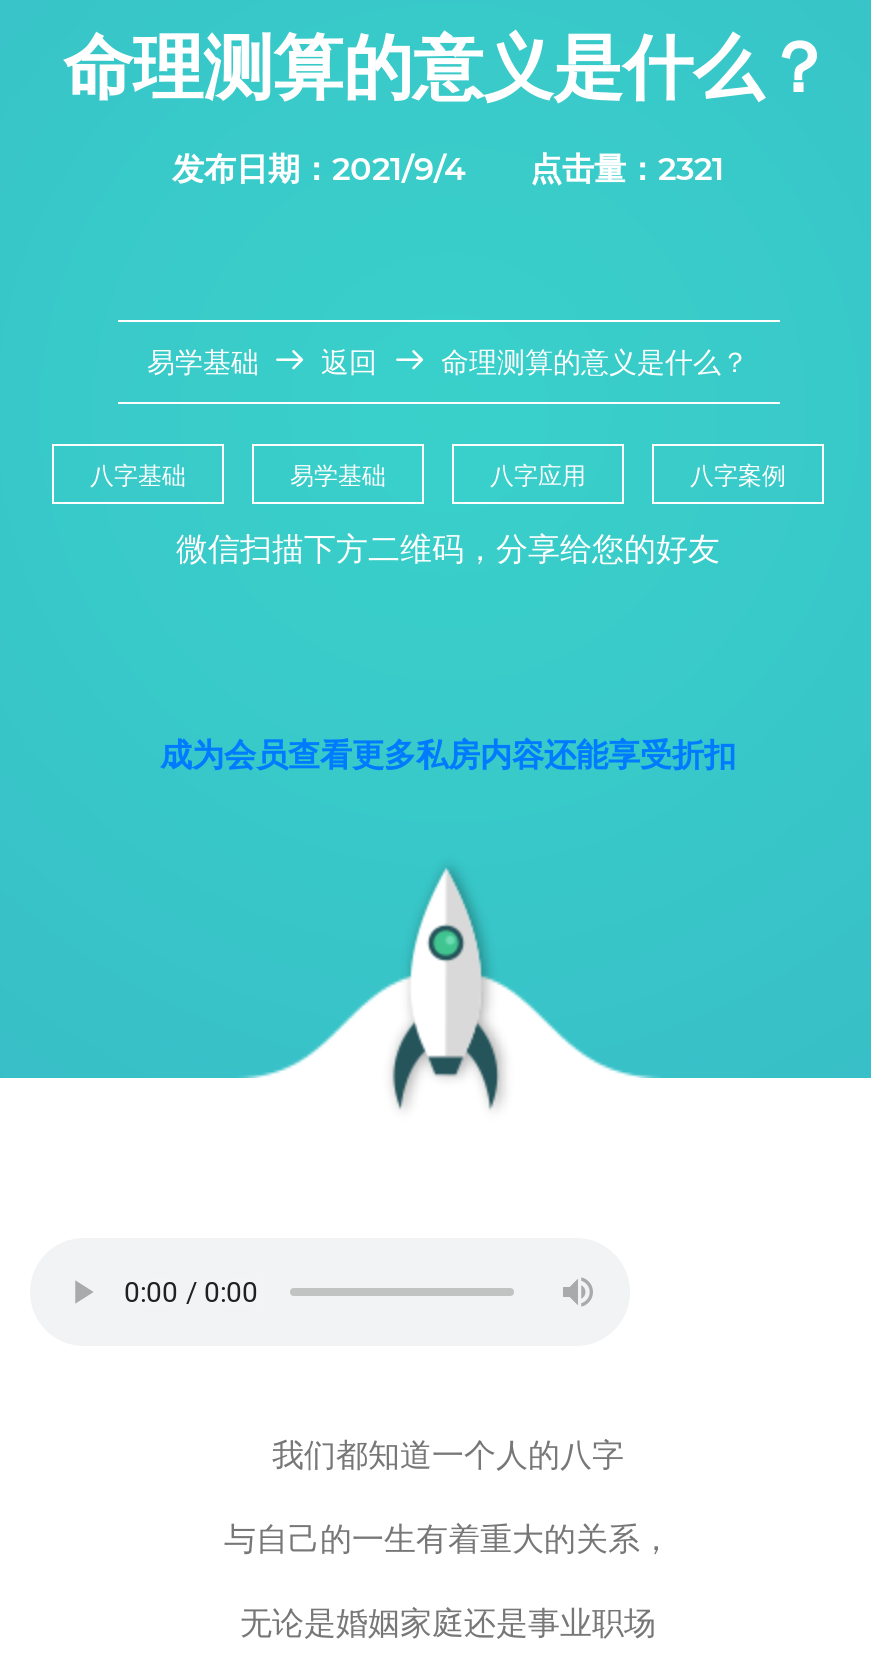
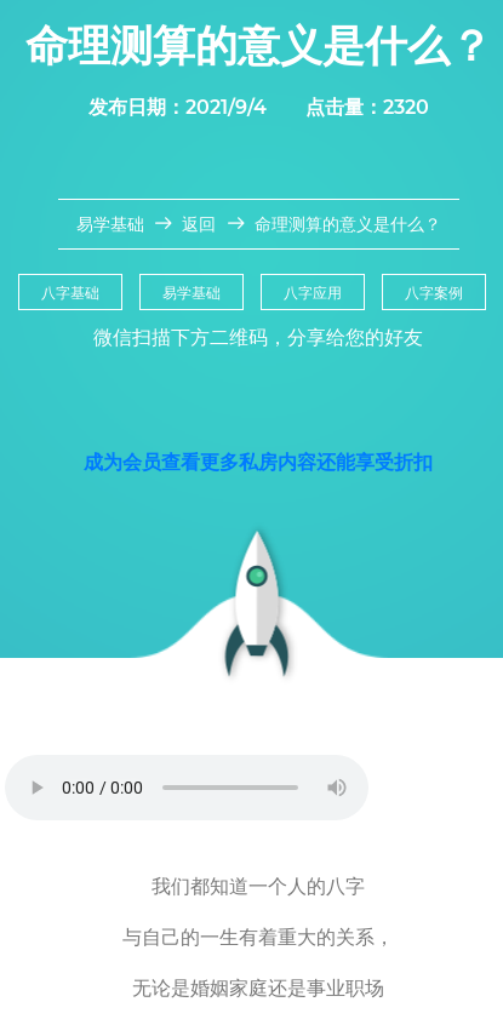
- 发布日期：2021/9/4 点击量：2321
+ 发布日期：2021/9/4 点击量：2320
